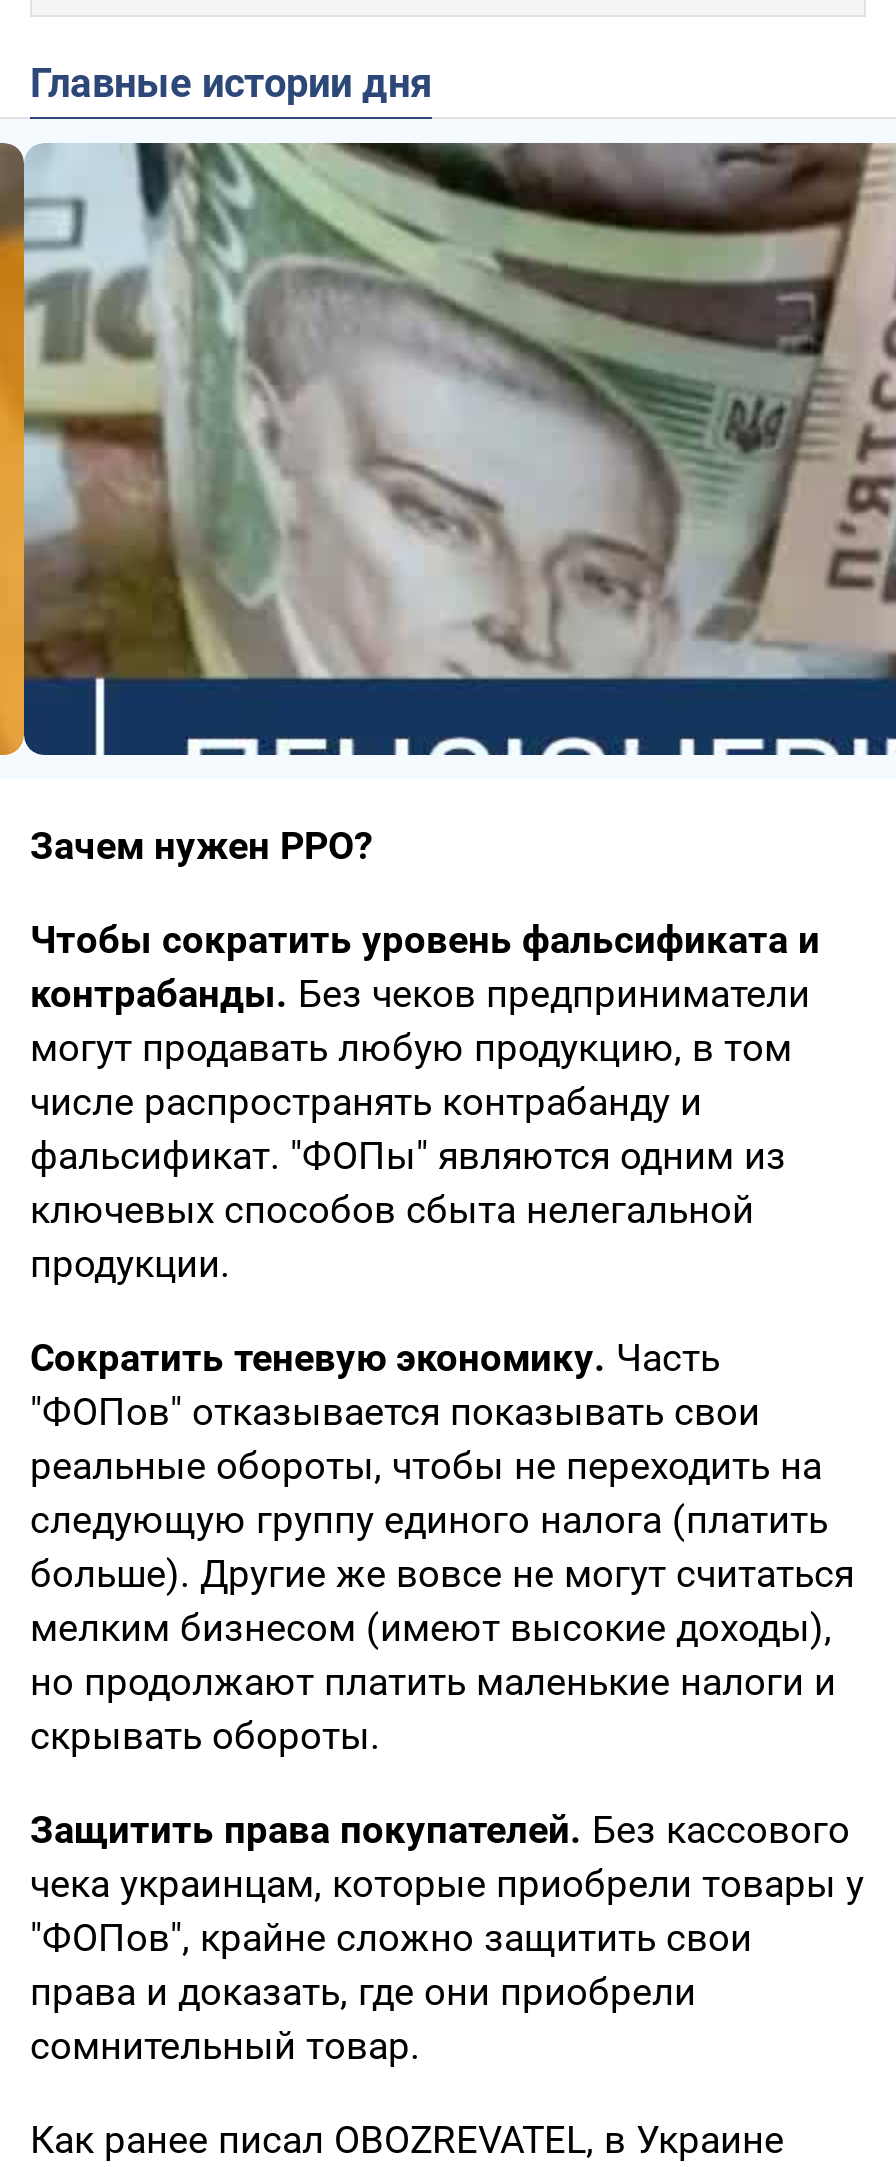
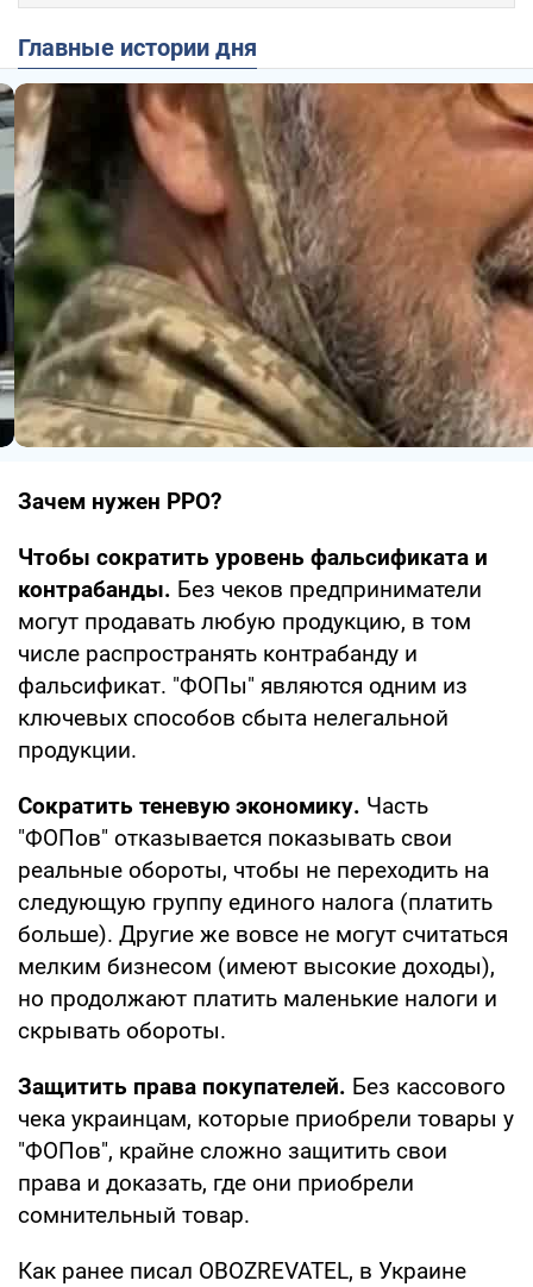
- [image]
+ [image]
